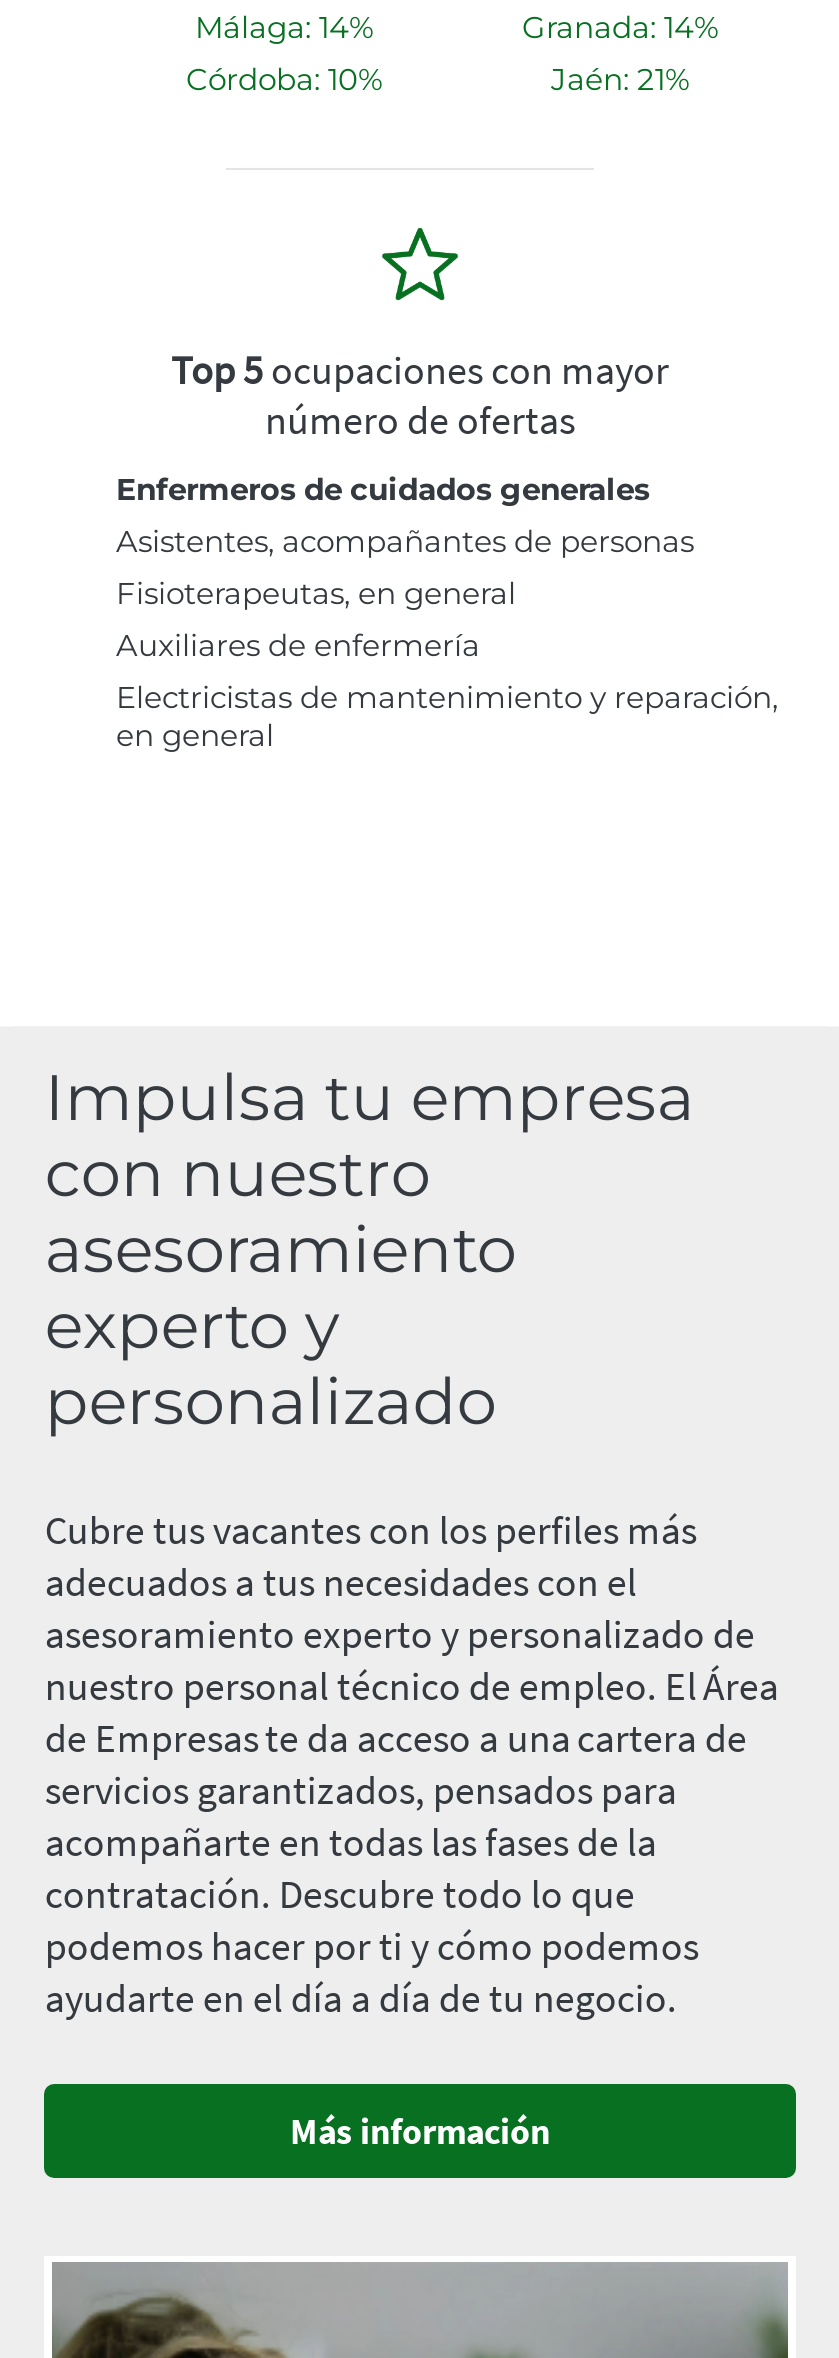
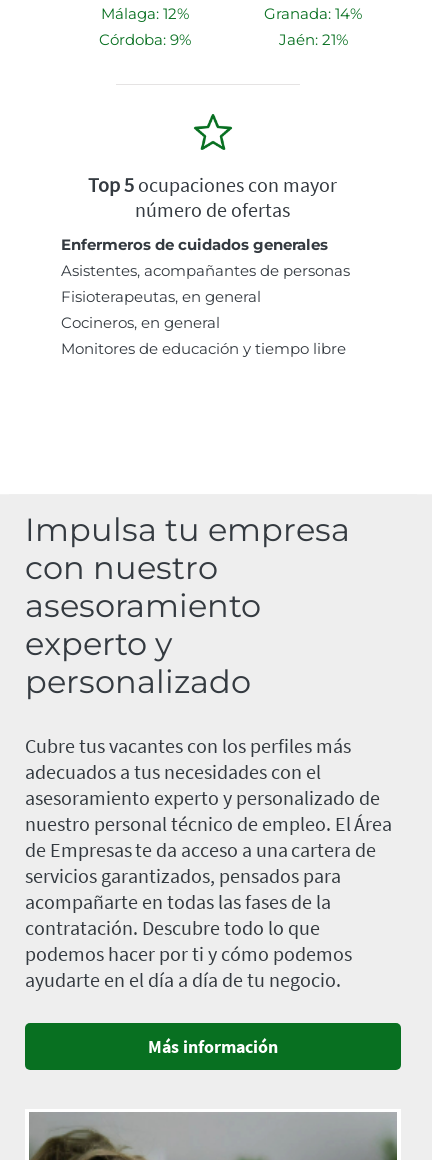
- Málaga: 14%
+ Málaga: 12%

- Córdoba: 10%
+ Córdoba: 9%

- Auxiliares de enfermería
- Electricistas de mantenimiento y reparación,
- en general
+ Cocineros, en general
+ Monitores de educación y tiempo libre
